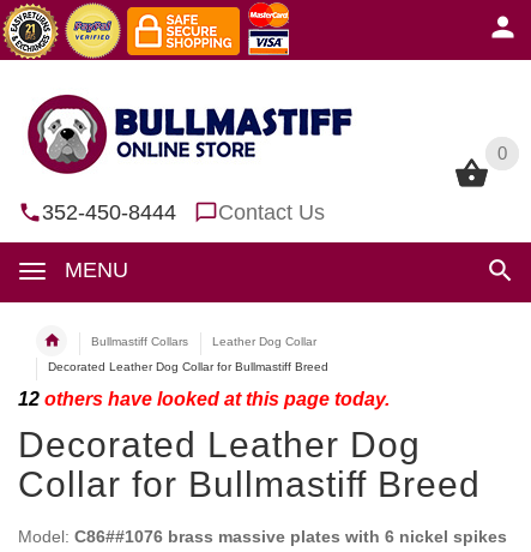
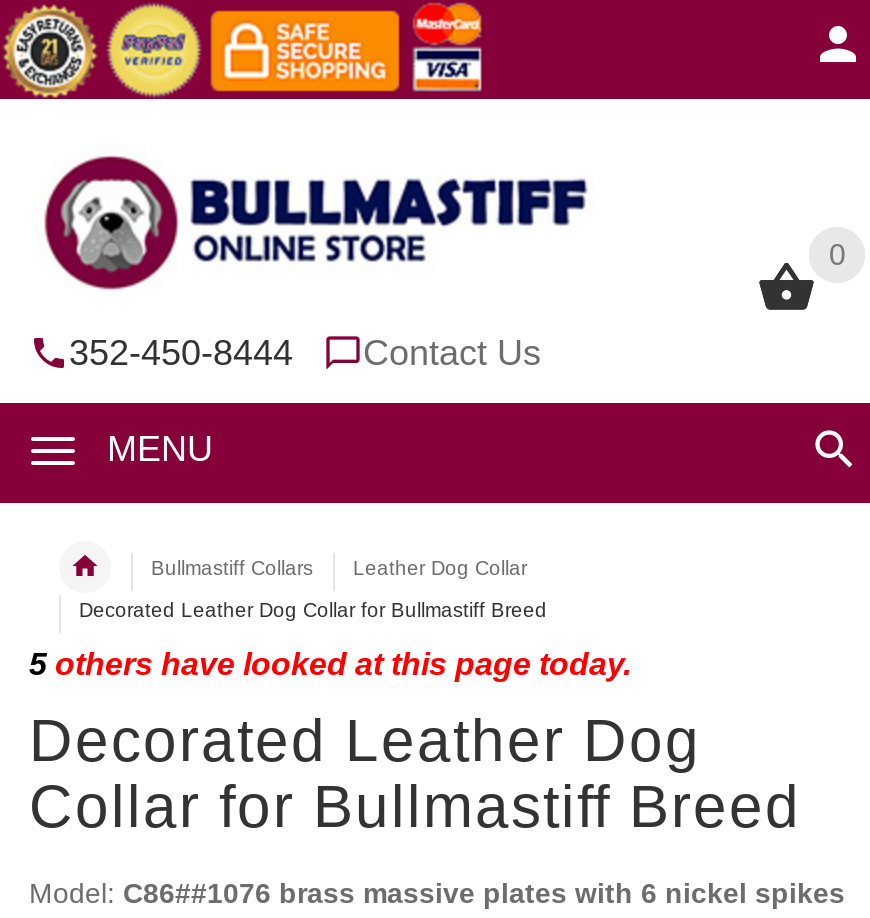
- 12 others have looked at this page today.
+ 5 others have looked at this page today.
